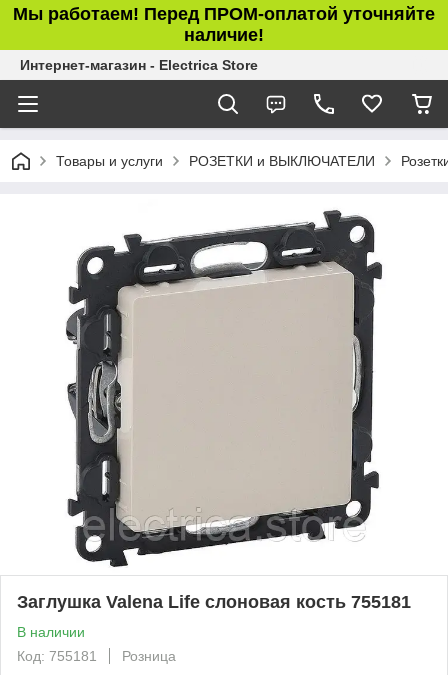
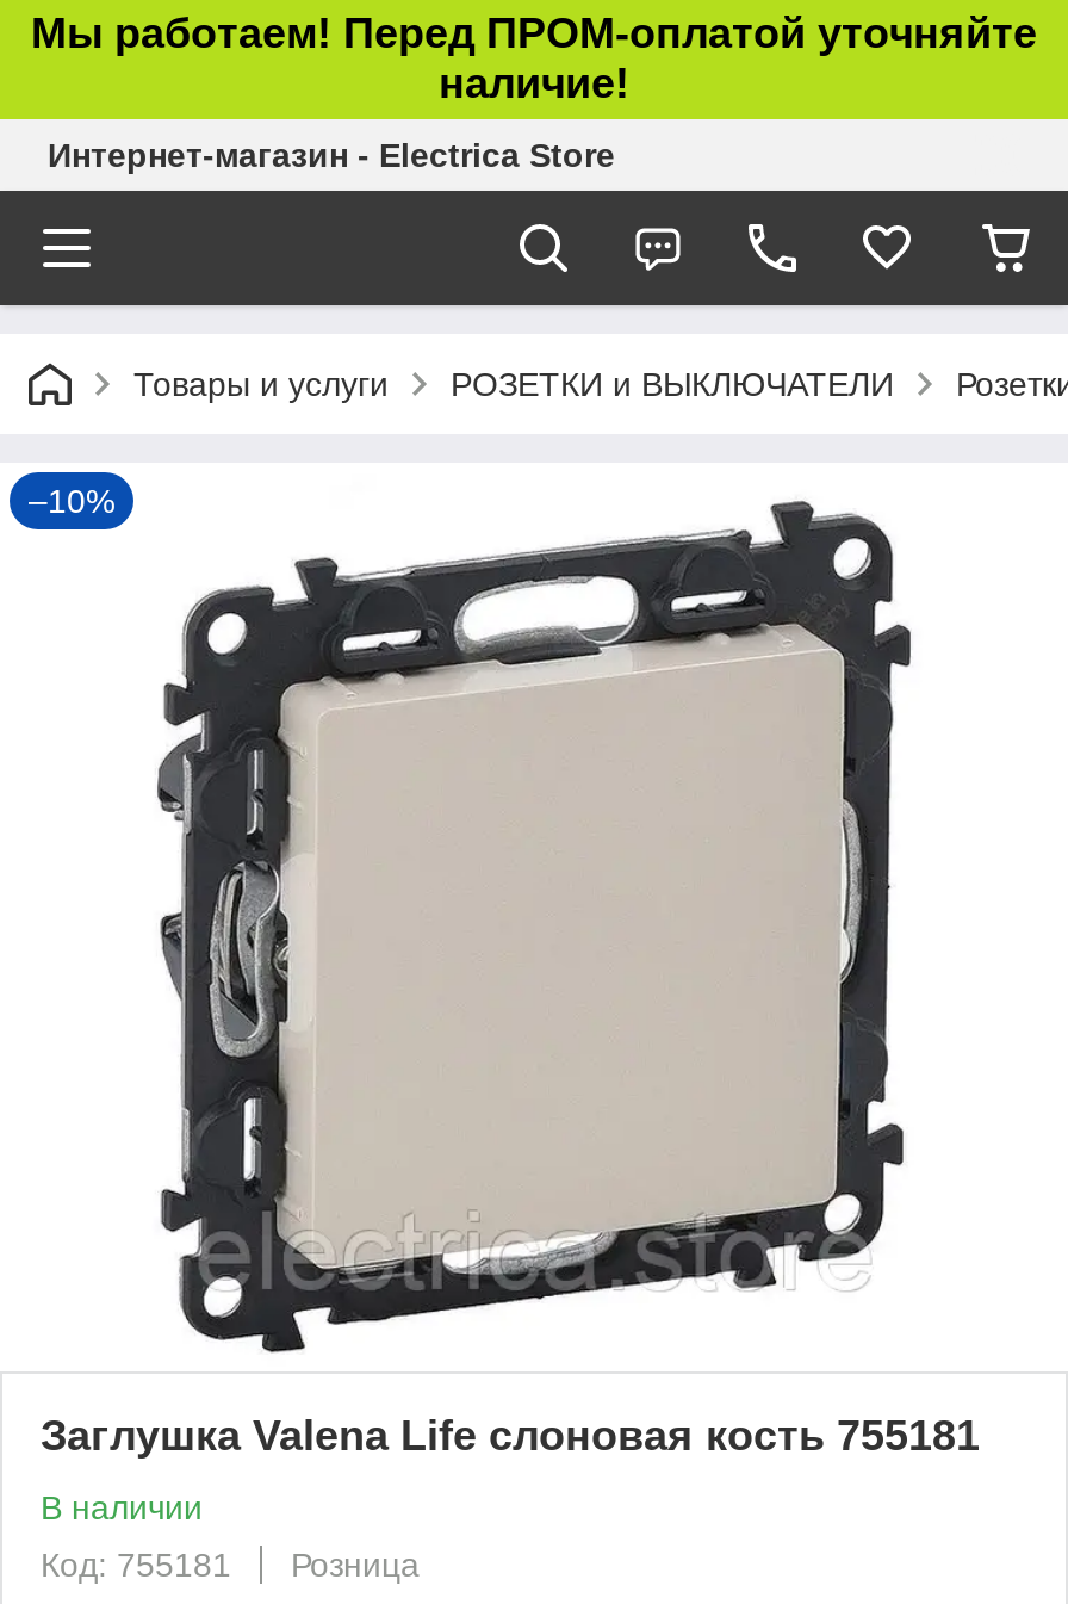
+ –10%
